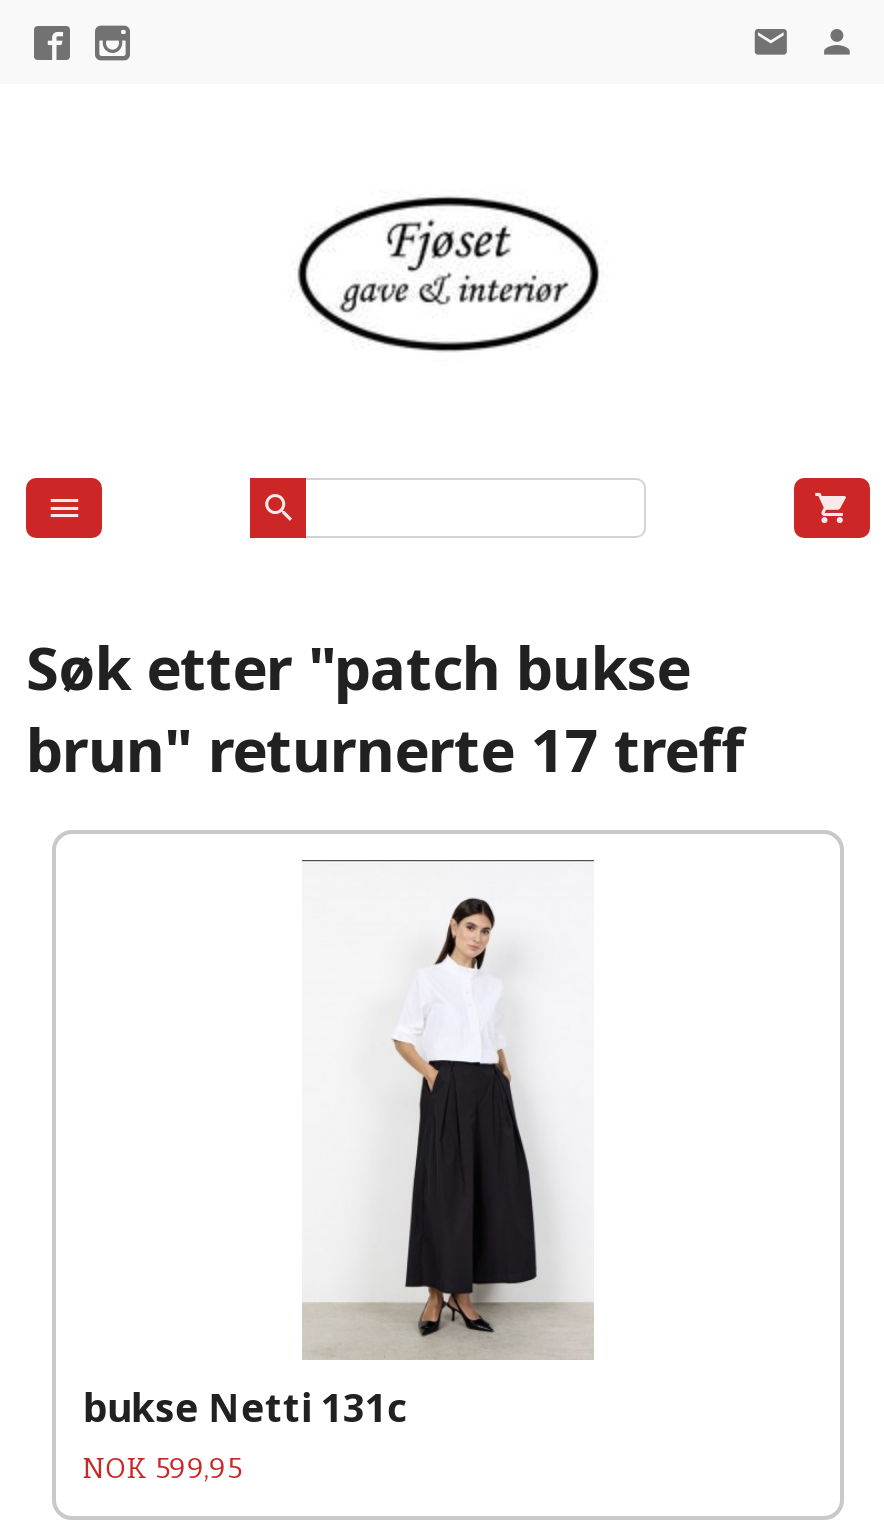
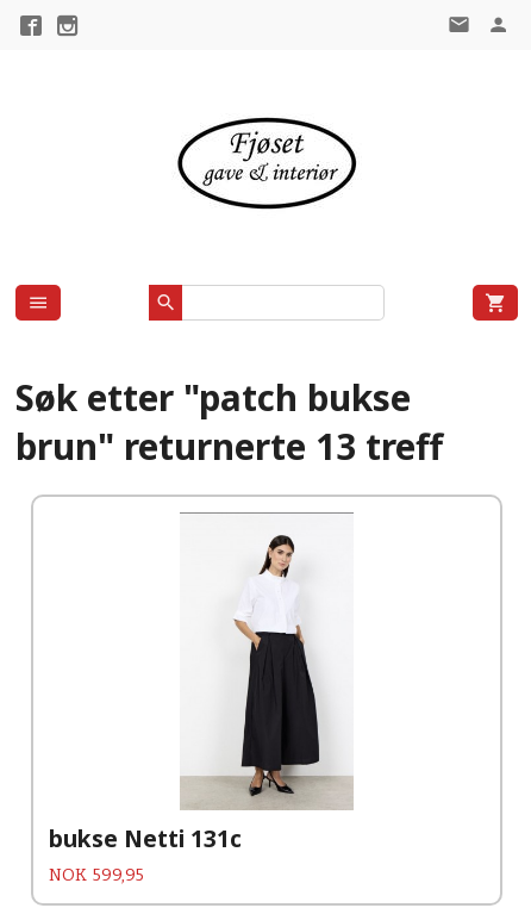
- brun" returnerte 17 treff
+ brun" returnerte 13 treff
